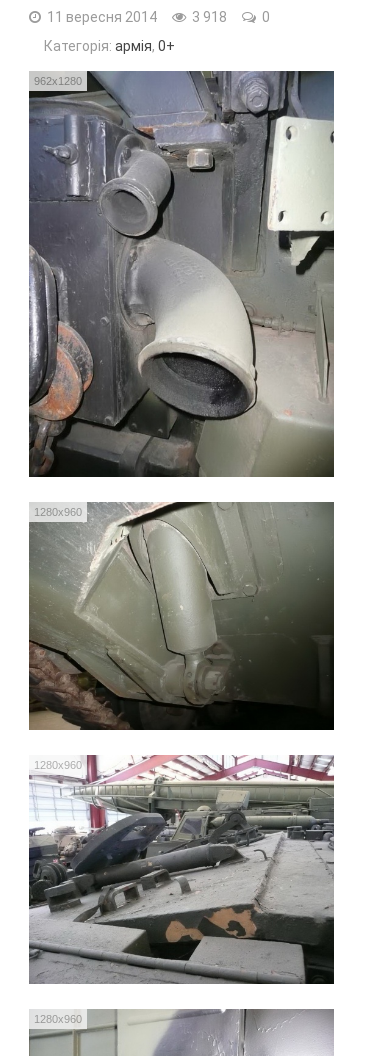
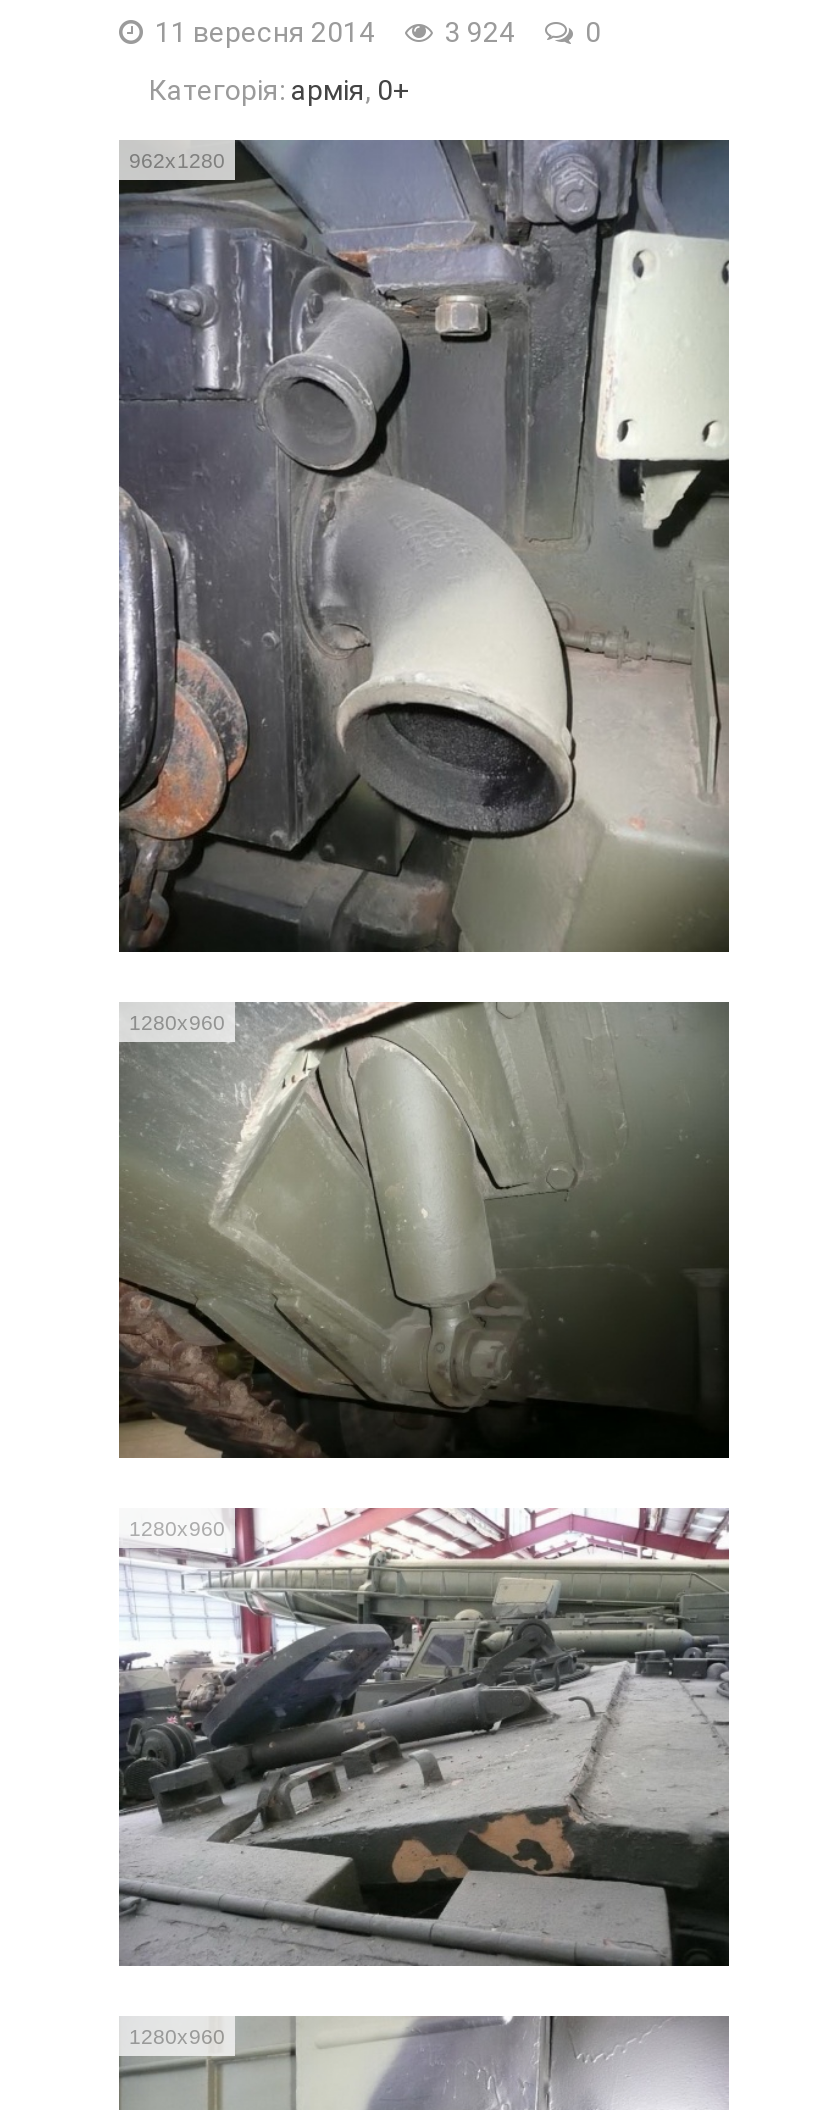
- 11 вересня 2014 3 918 0
+ 11 вересня 2014 3 924 0
